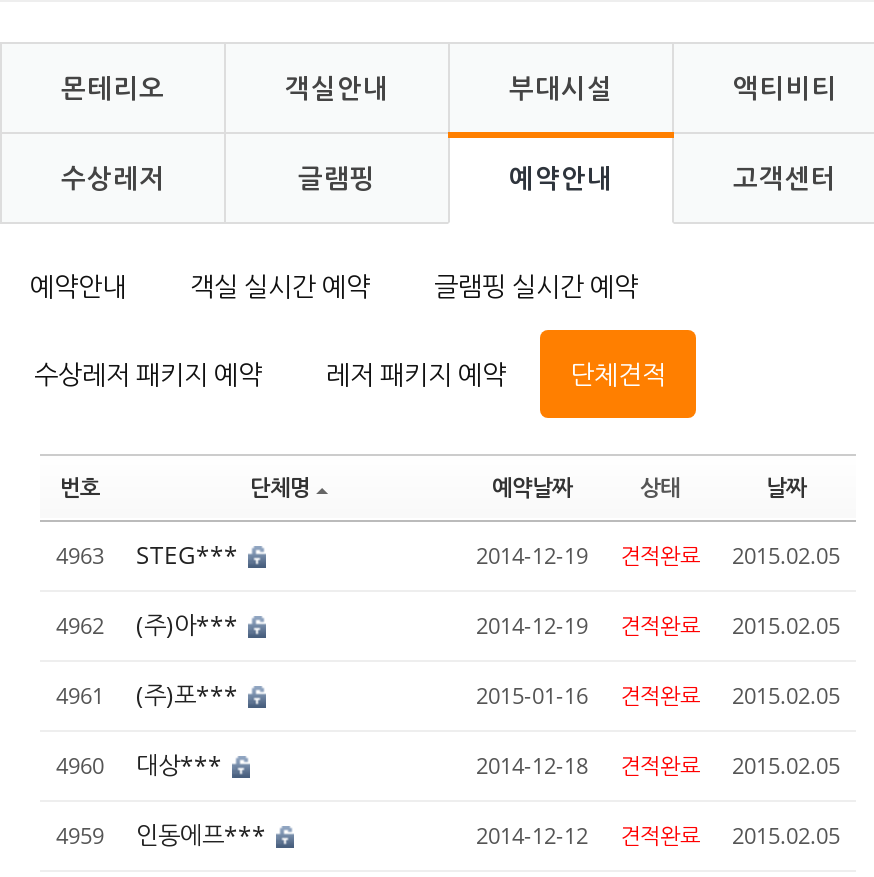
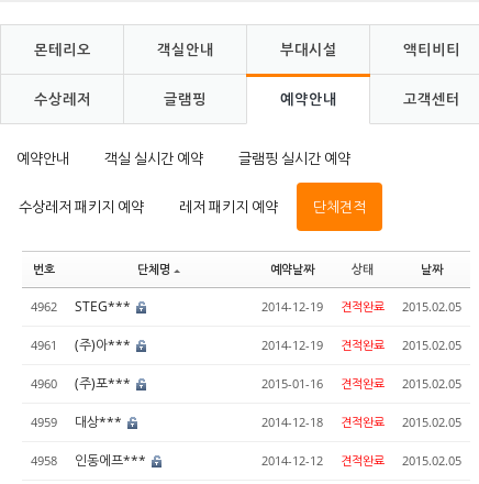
- 4963 STEG***
+ 4962 STEG***

- 4962 (주)아***
+ 4961 (주)아***

- 4961 (주)포***
+ 4960 (주)포***

- 4960 대상***
+ 4959 대상***

- 4959 인동에프***
+ 4958 인동에프***
